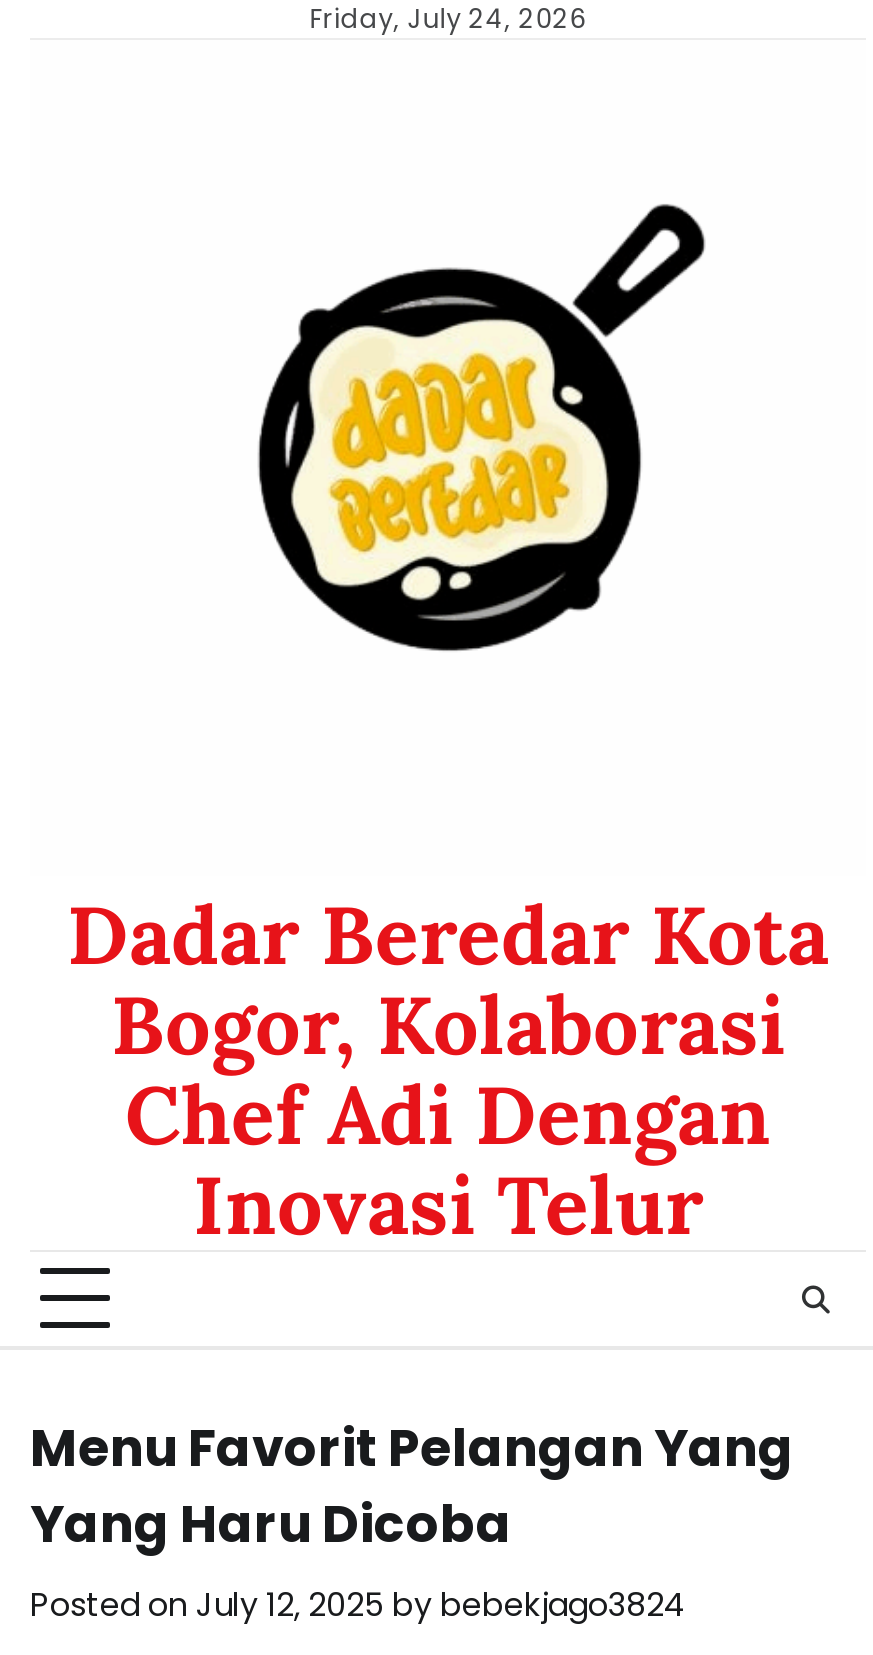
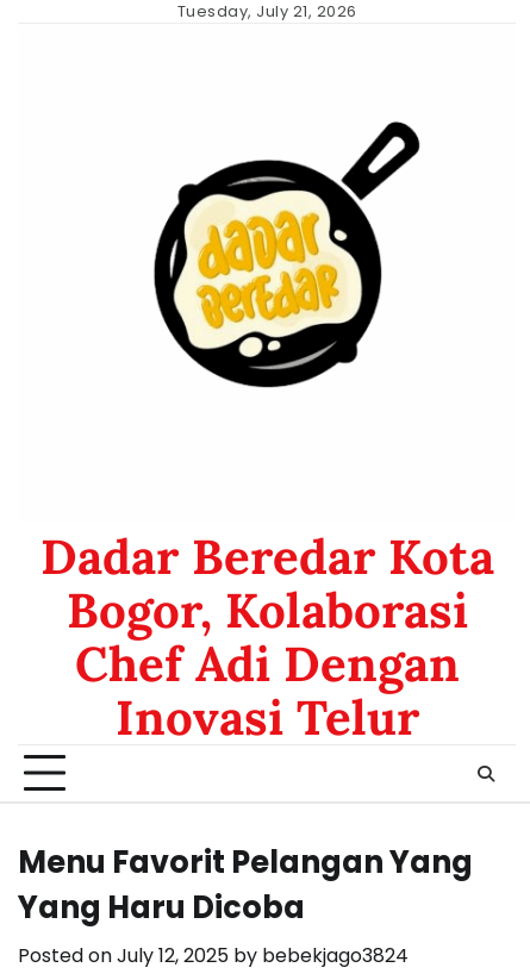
- Friday, July 24, 2026
+ Tuesday, July 21, 2026
